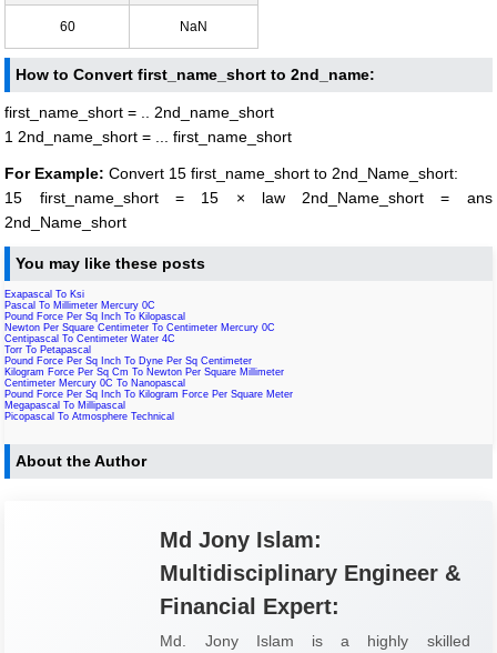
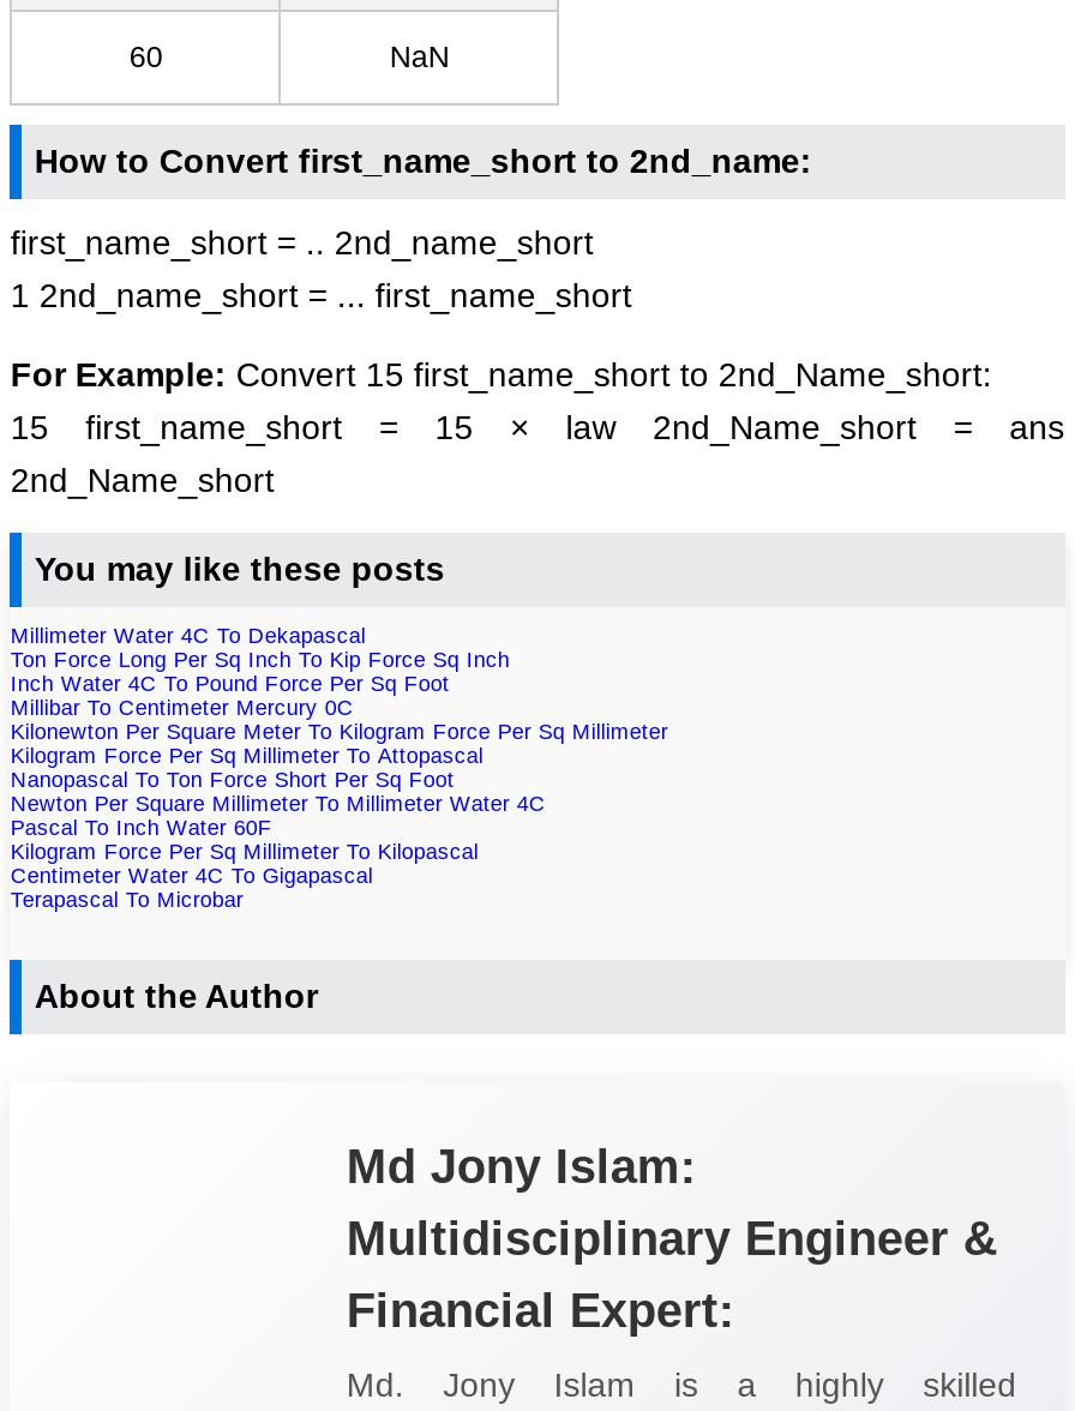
- Exapascal To Ksi
- Pascal To Millimeter Mercury 0C
- Pound Force Per Sq Inch To Kilopascal
- Newton Per Square Centimeter To Centimeter Mercury 0C
- Centipascal To Centimeter Water 4C
- Torr To Petapascal
- Pound Force Per Sq Inch To Dyne Per Sq Centimeter
- Kilogram Force Per Sq Cm To Newton Per Square Millimeter
- Centimeter Mercury 0C To Nanopascal
- Pound Force Per Sq Inch To Kilogram Force Per Square Meter
- Megapascal To Millipascal
- Picopascal To Atmosphere Technical
+ Millimeter Water 4C To Dekapascal
+ Ton Force Long Per Sq Inch To Kip Force Sq Inch
+ Inch Water 4C To Pound Force Per Sq Foot
+ Millibar To Centimeter Mercury 0C
+ Kilonewton Per Square Meter To Kilogram Force Per Sq Millimeter
+ Kilogram Force Per Sq Millimeter To Attopascal
+ Nanopascal To Ton Force Short Per Sq Foot
+ Newton Per Square Millimeter To Millimeter Water 4C
+ Pascal To Inch Water 60F
+ Kilogram Force Per Sq Millimeter To Kilopascal
+ Centimeter Water 4C To Gigapascal
+ Terapascal To Microbar
